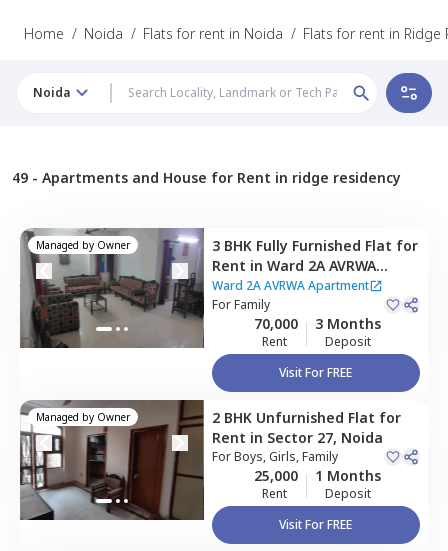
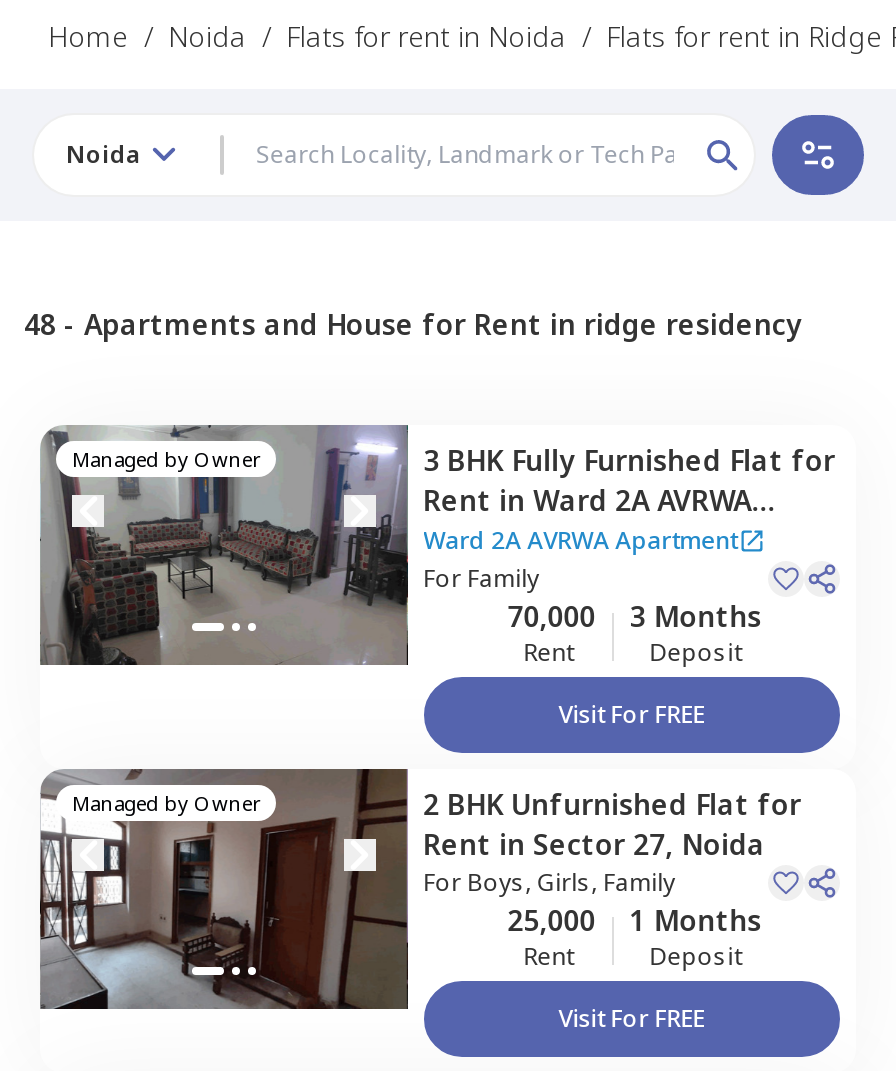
- 49 - Apartments and House for Rent in ridge residency
+ 48 - Apartments and House for Rent in ridge residency
